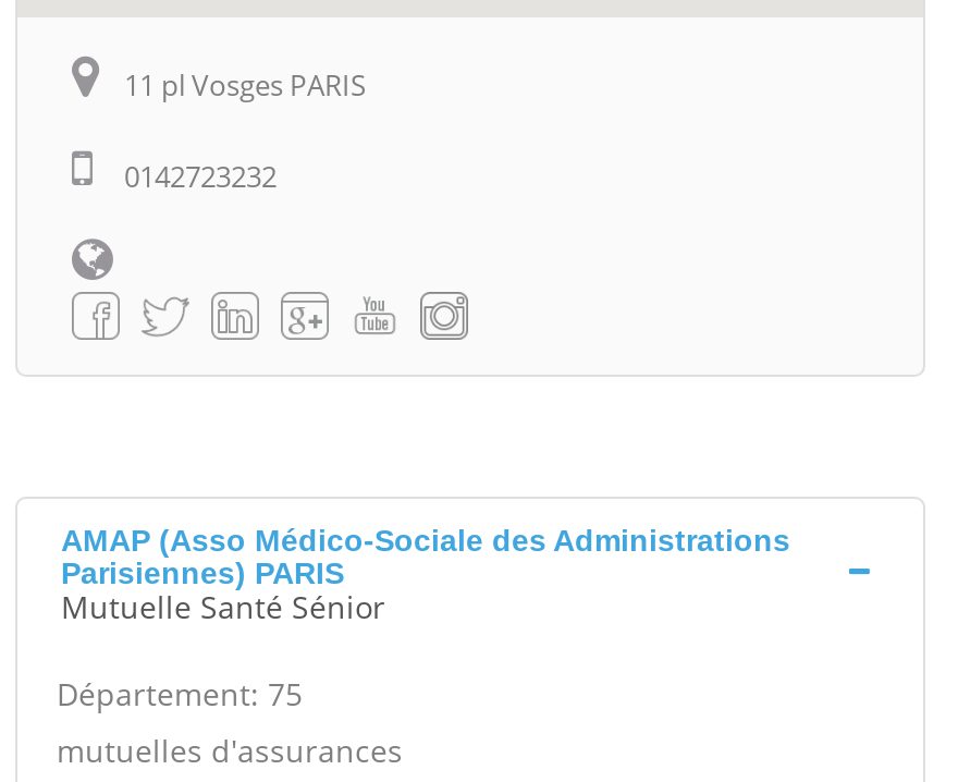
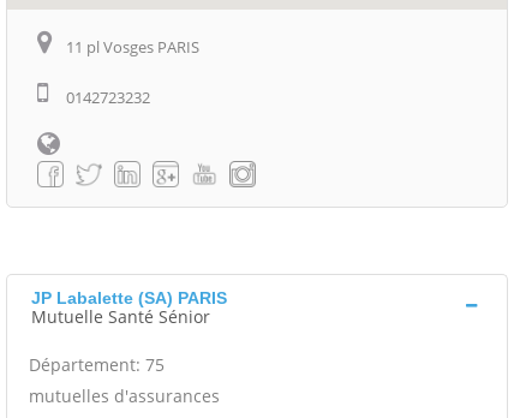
- AMAP (Asso Médico-Sociale des Administrations
- Parisiennes) PARIS
+ JP Labalette (SA) PARIS
